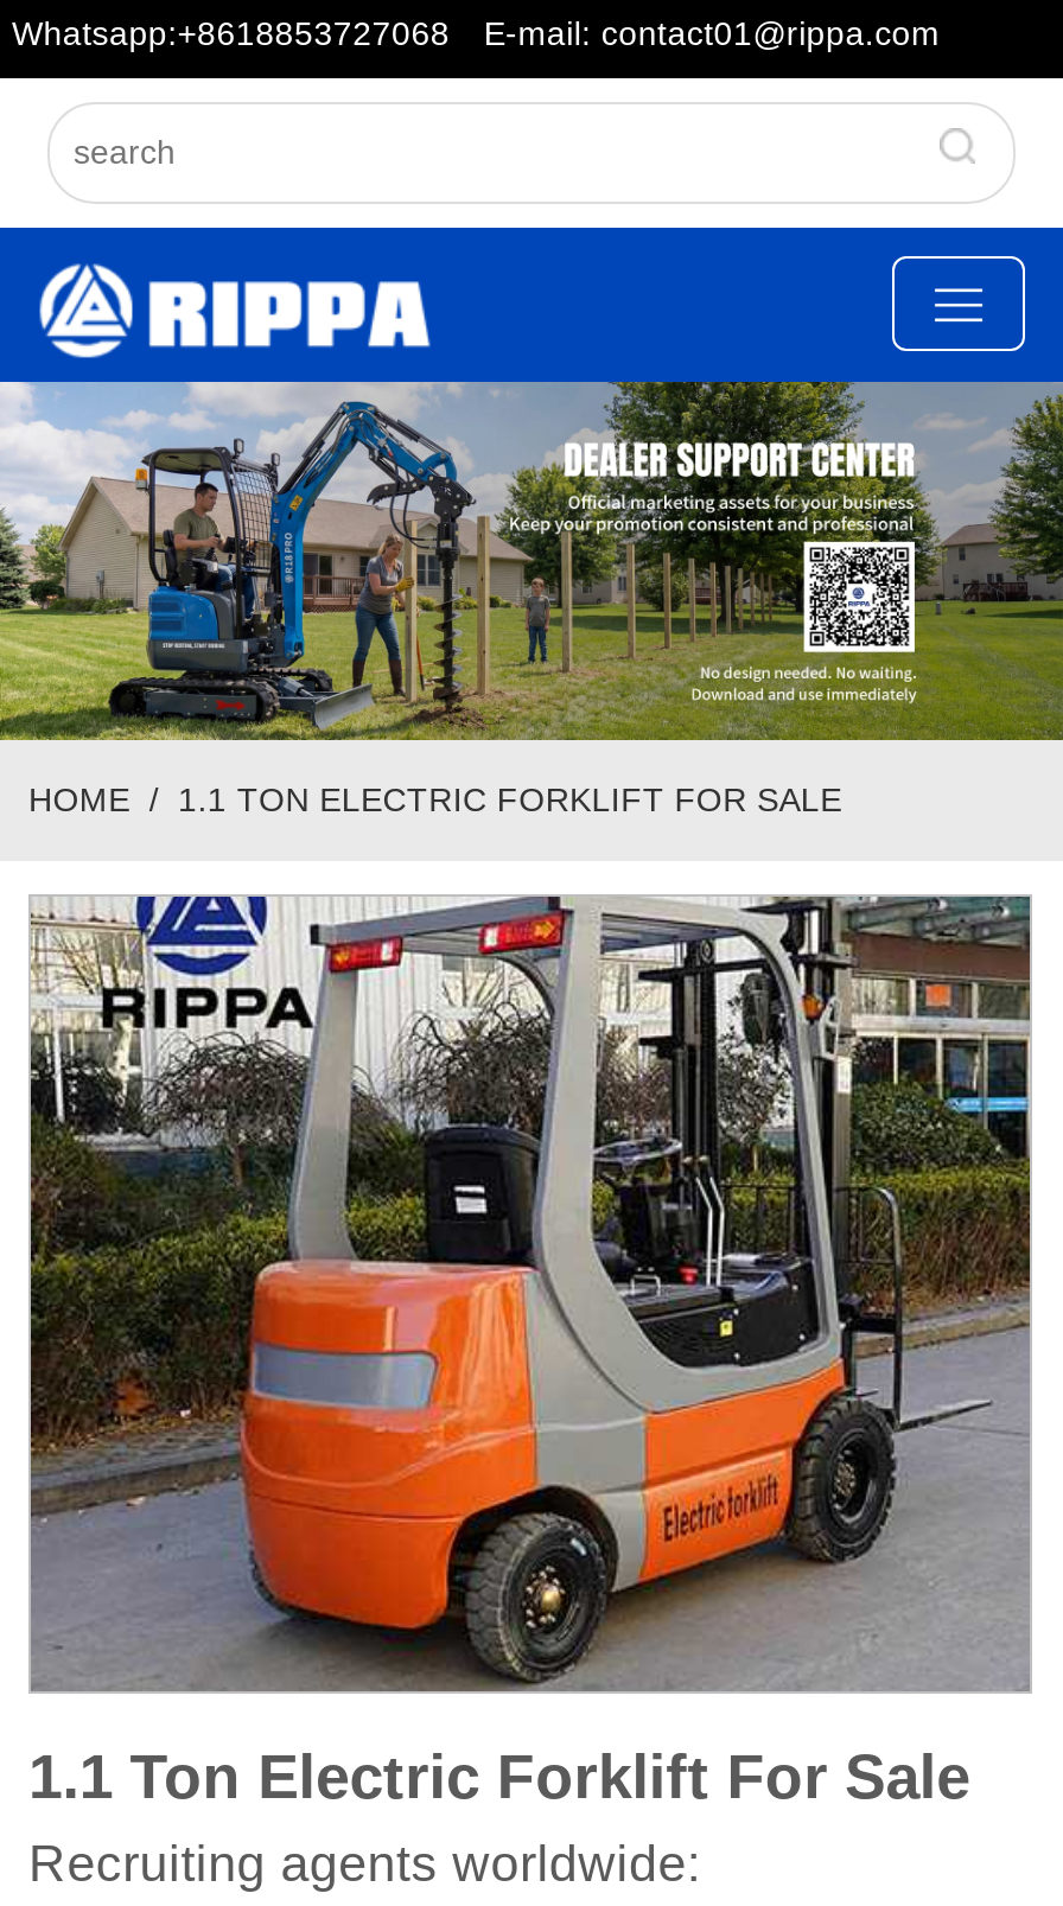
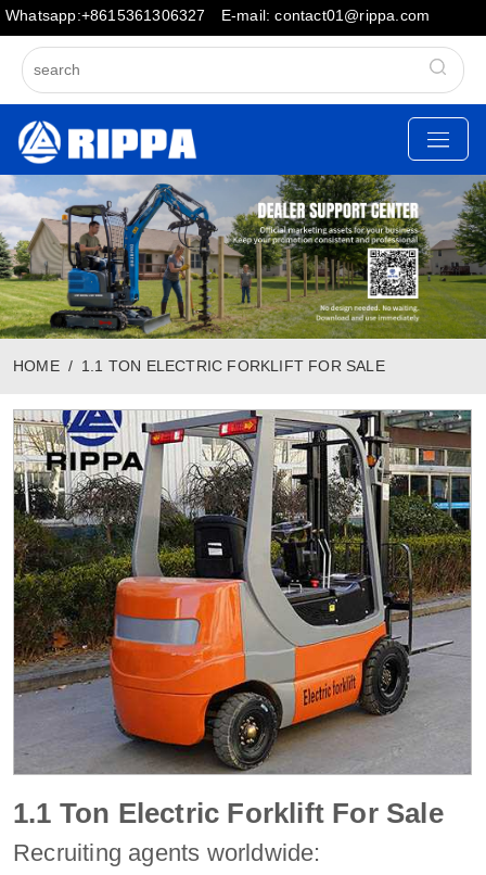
- Whatsapp:+8618853727068 E-mail: contact01@rippa.com
+ Whatsapp:+8615361306327 E-mail: contact01@rippa.com
